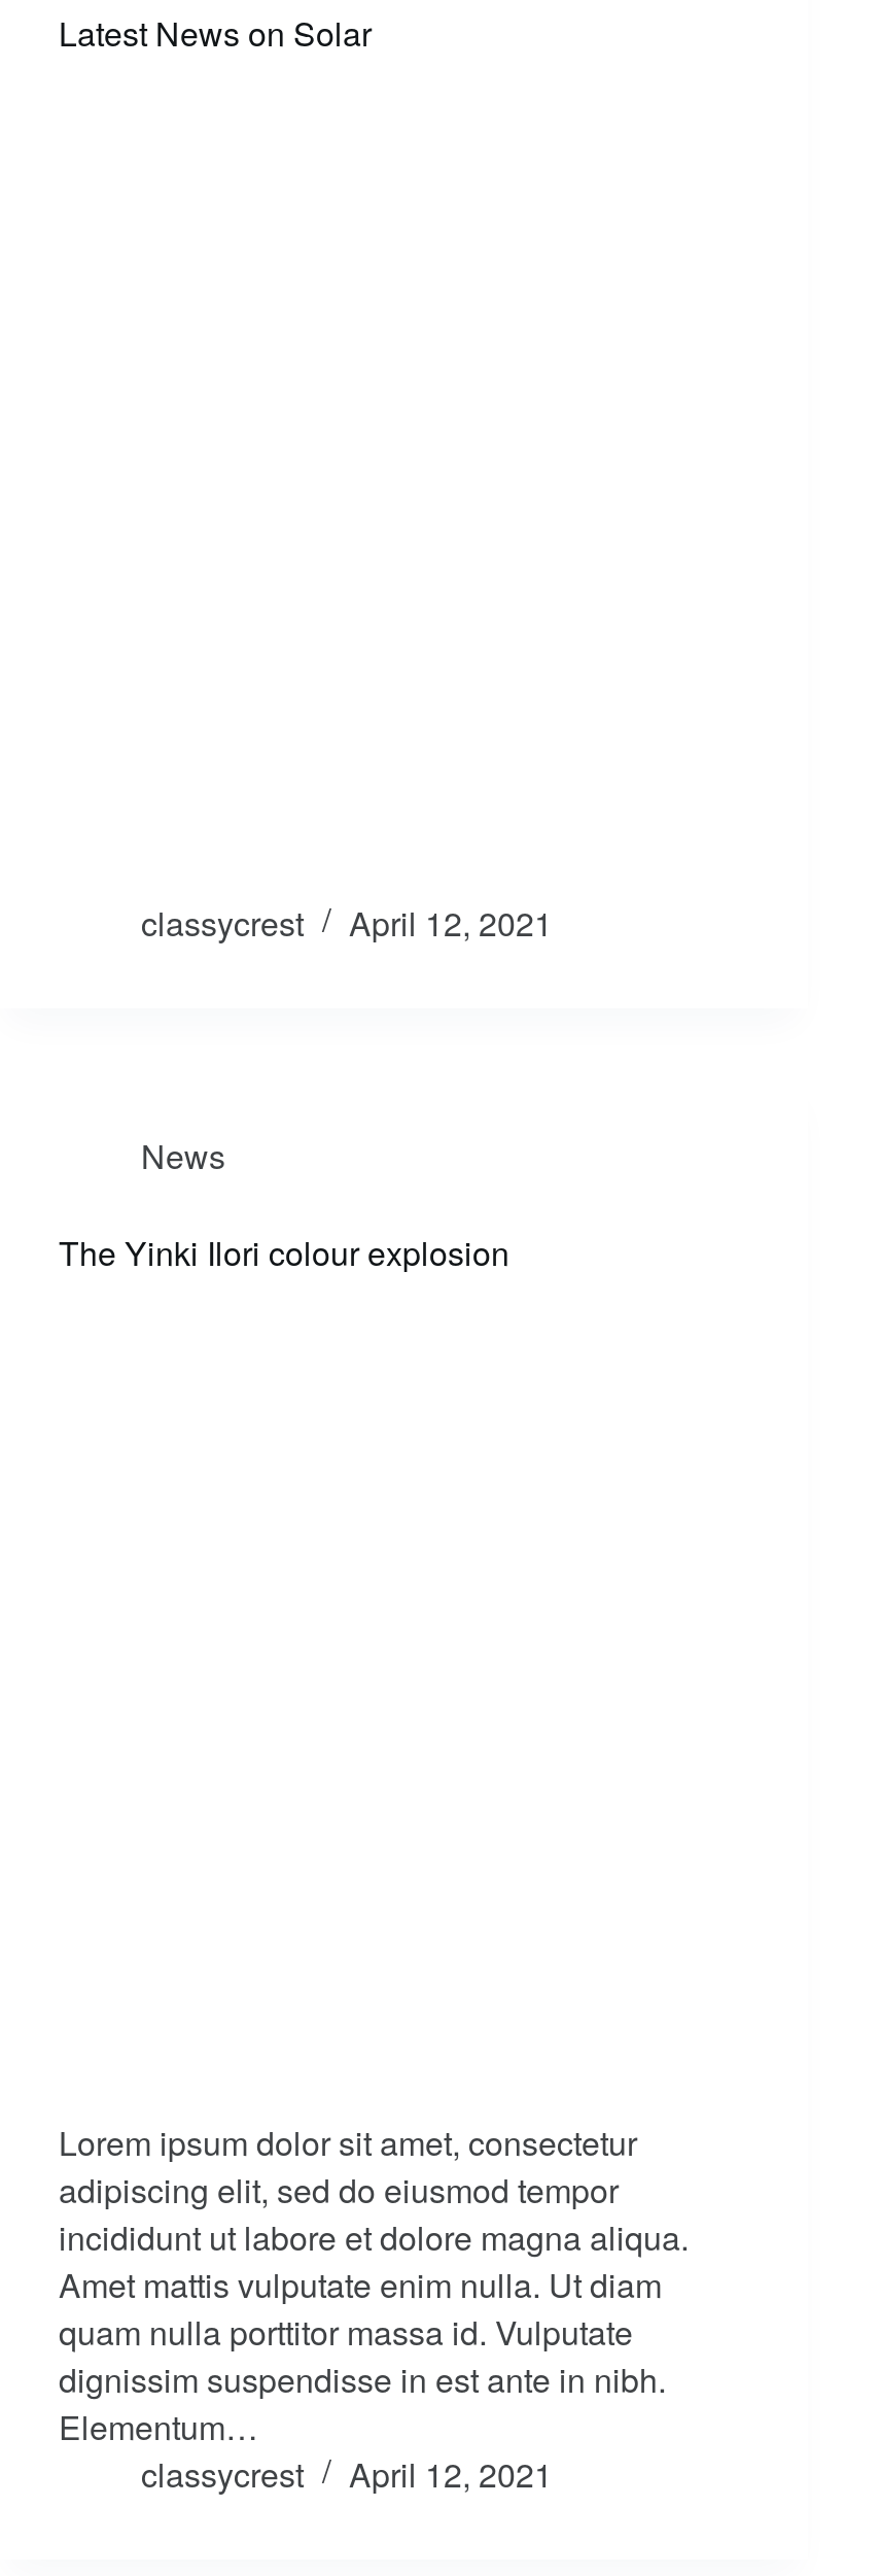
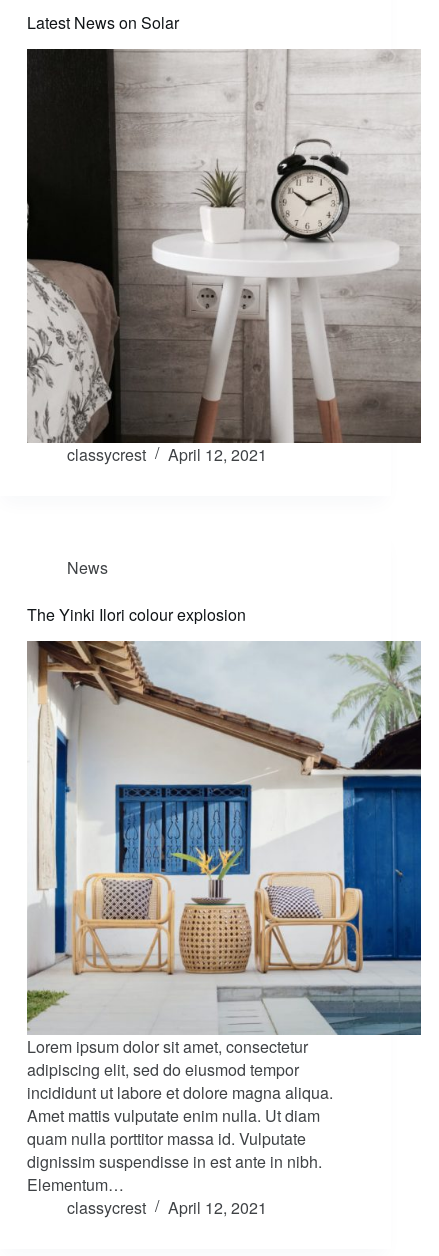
+ [image]

+ [image]
